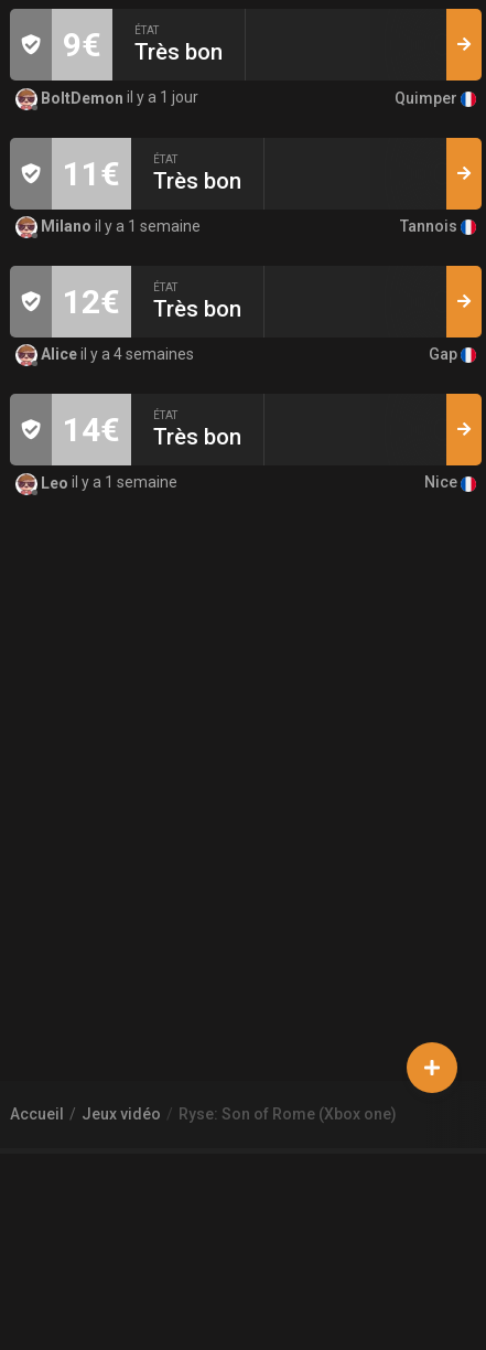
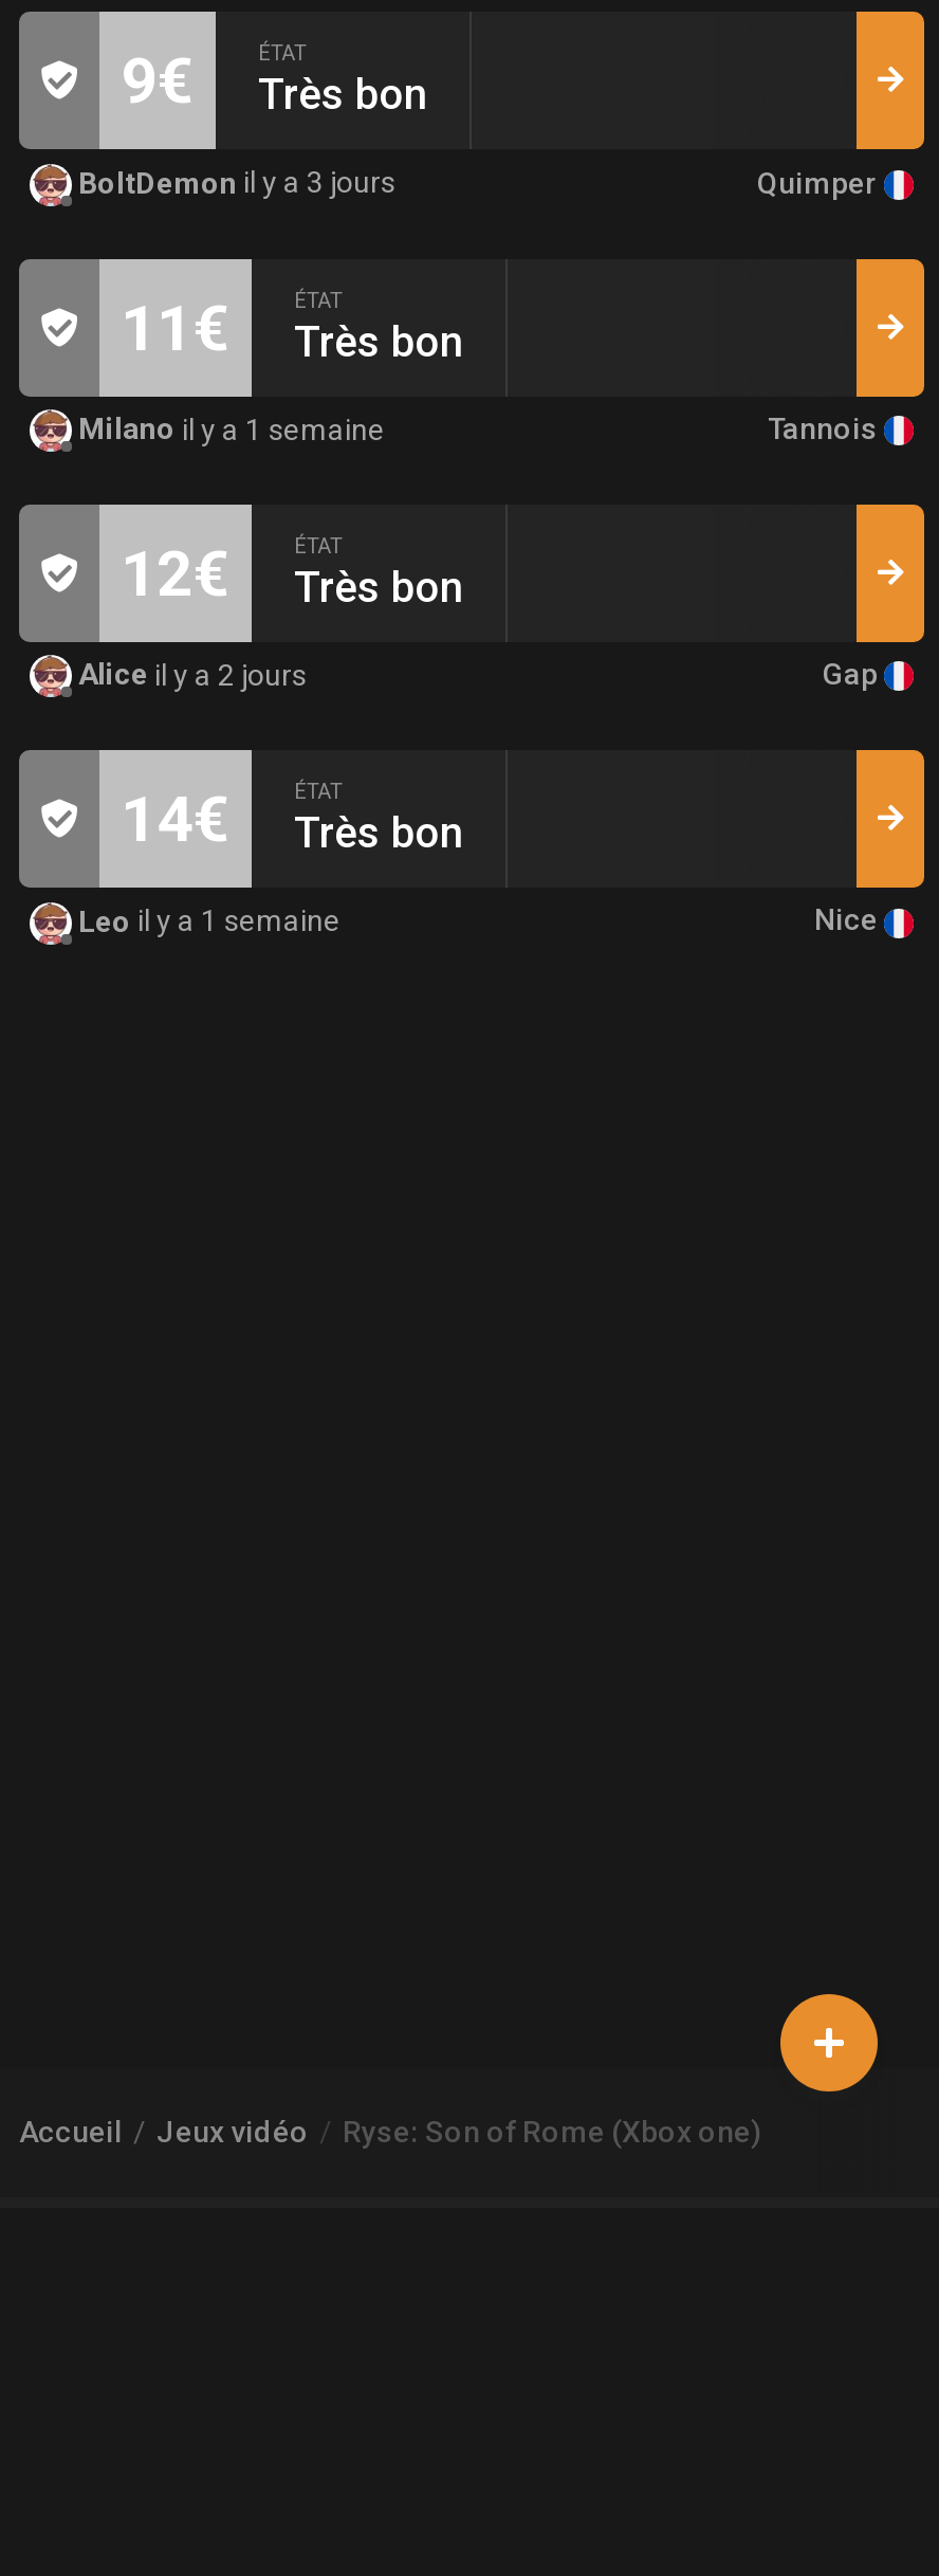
- BoltDemon il y a 1 jour
+ BoltDemon il y a 3 jours

- Alice il y a 4 semaines
+ Alice il y a 2 jours
